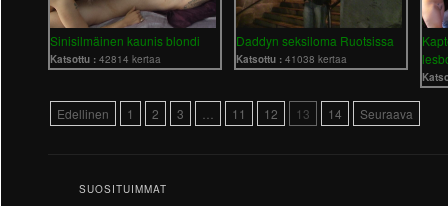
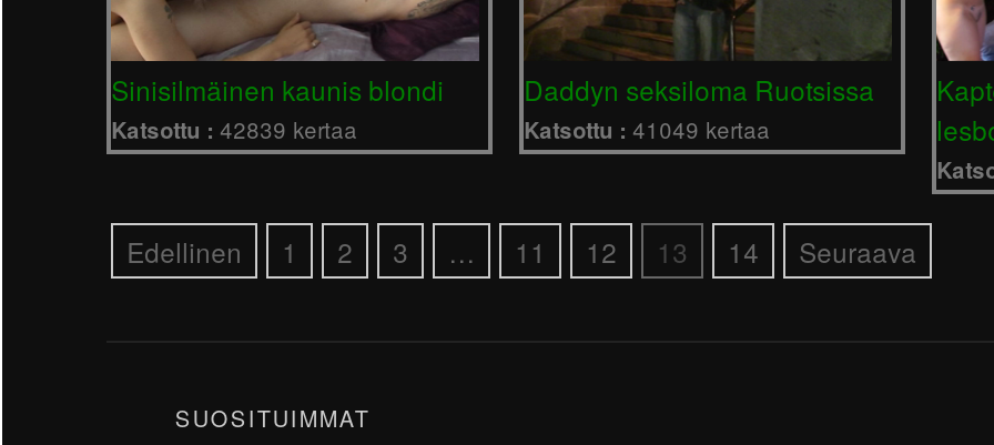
- Katsottu : 42814 kertaa
+ Katsottu : 42839 kertaa

- Katsottu : 41038 kertaa
+ Katsottu : 41049 kertaa
